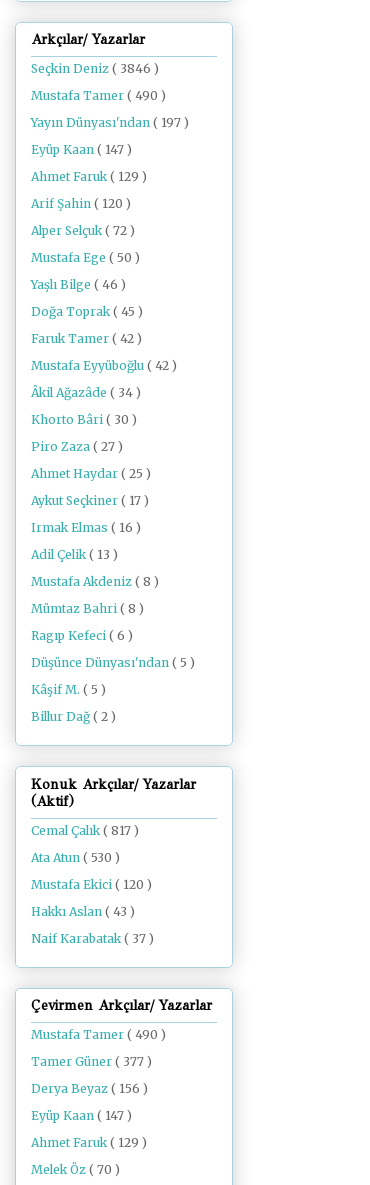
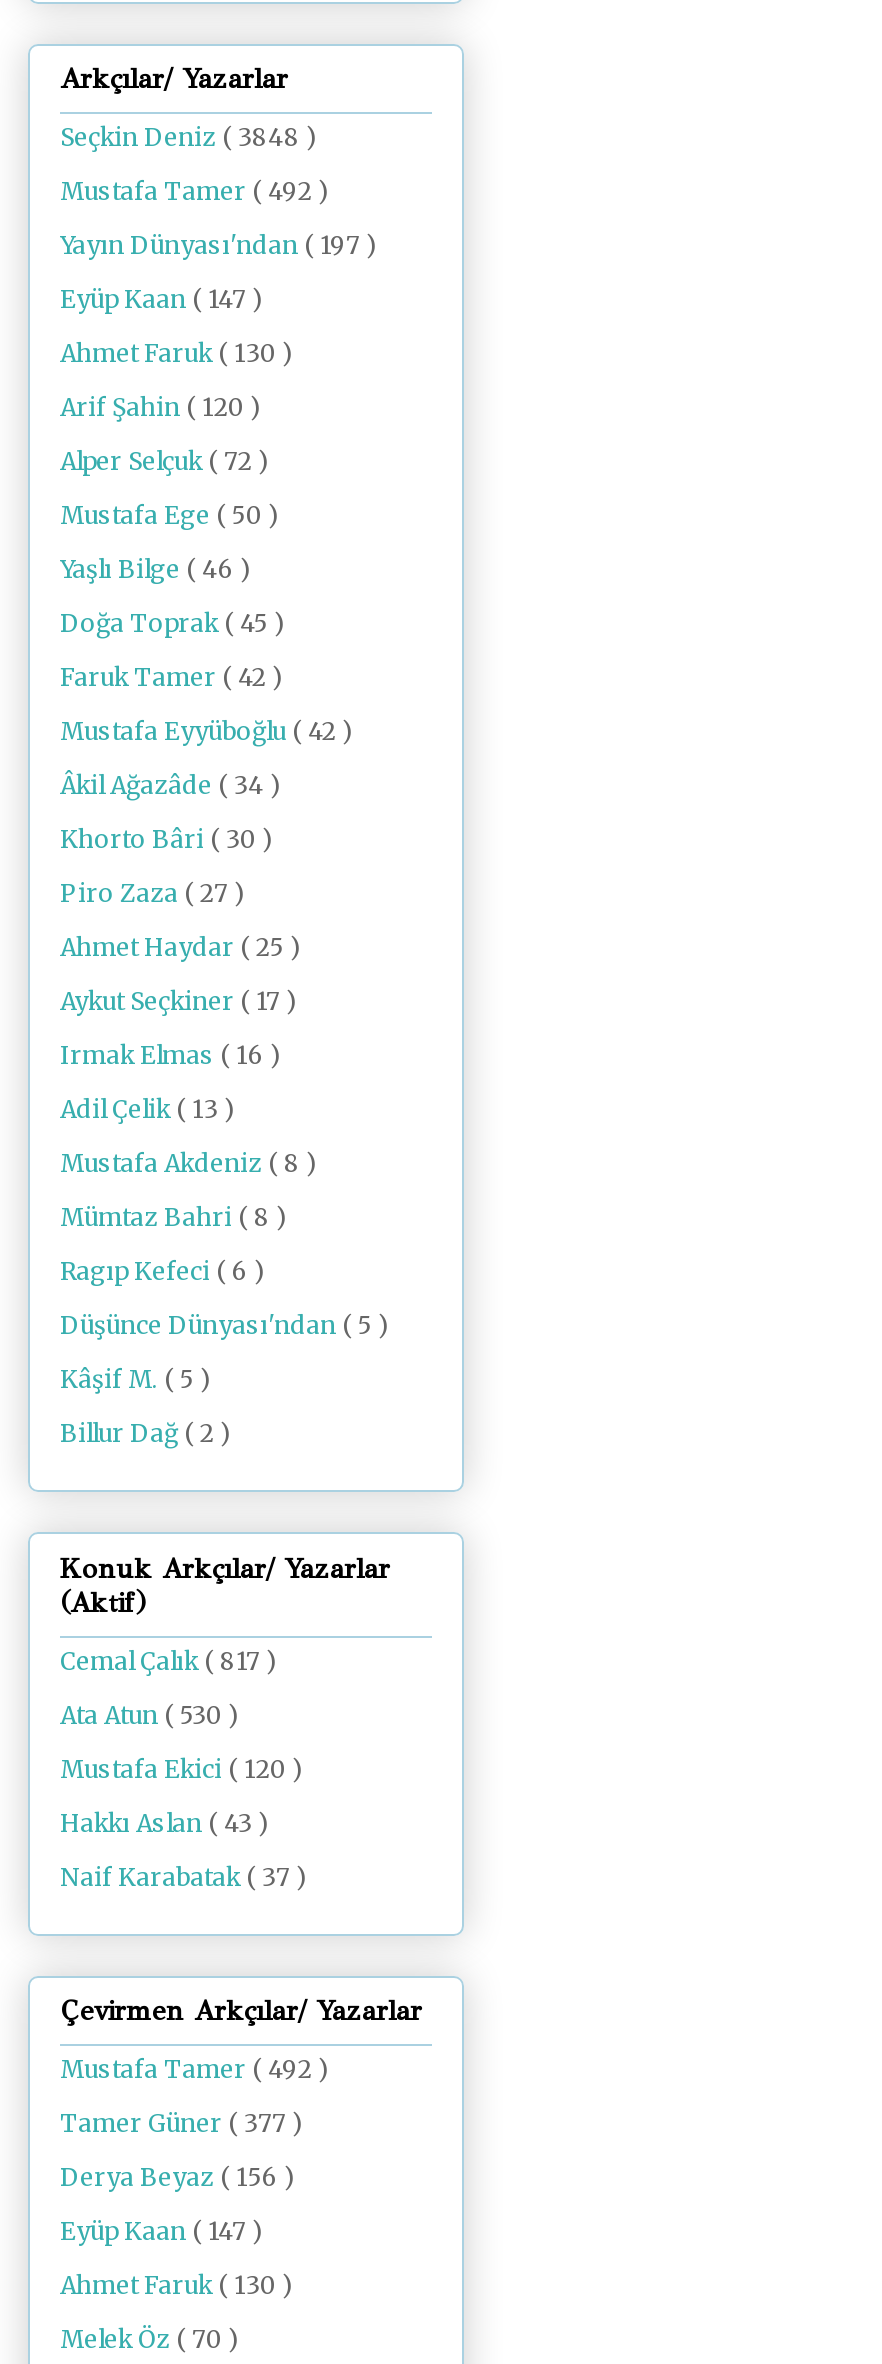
- Seçkin Deniz ( 3846 )
+ Seçkin Deniz ( 3848 )

- Mustafa Tamer ( 490 )
+ Mustafa Tamer ( 492 )

- Ahmet Faruk ( 129 )
+ Ahmet Faruk ( 130 )

- Mustafa Tamer ( 490 )
+ Mustafa Tamer ( 492 )

- Ahmet Faruk ( 129 )
+ Ahmet Faruk ( 130 )
